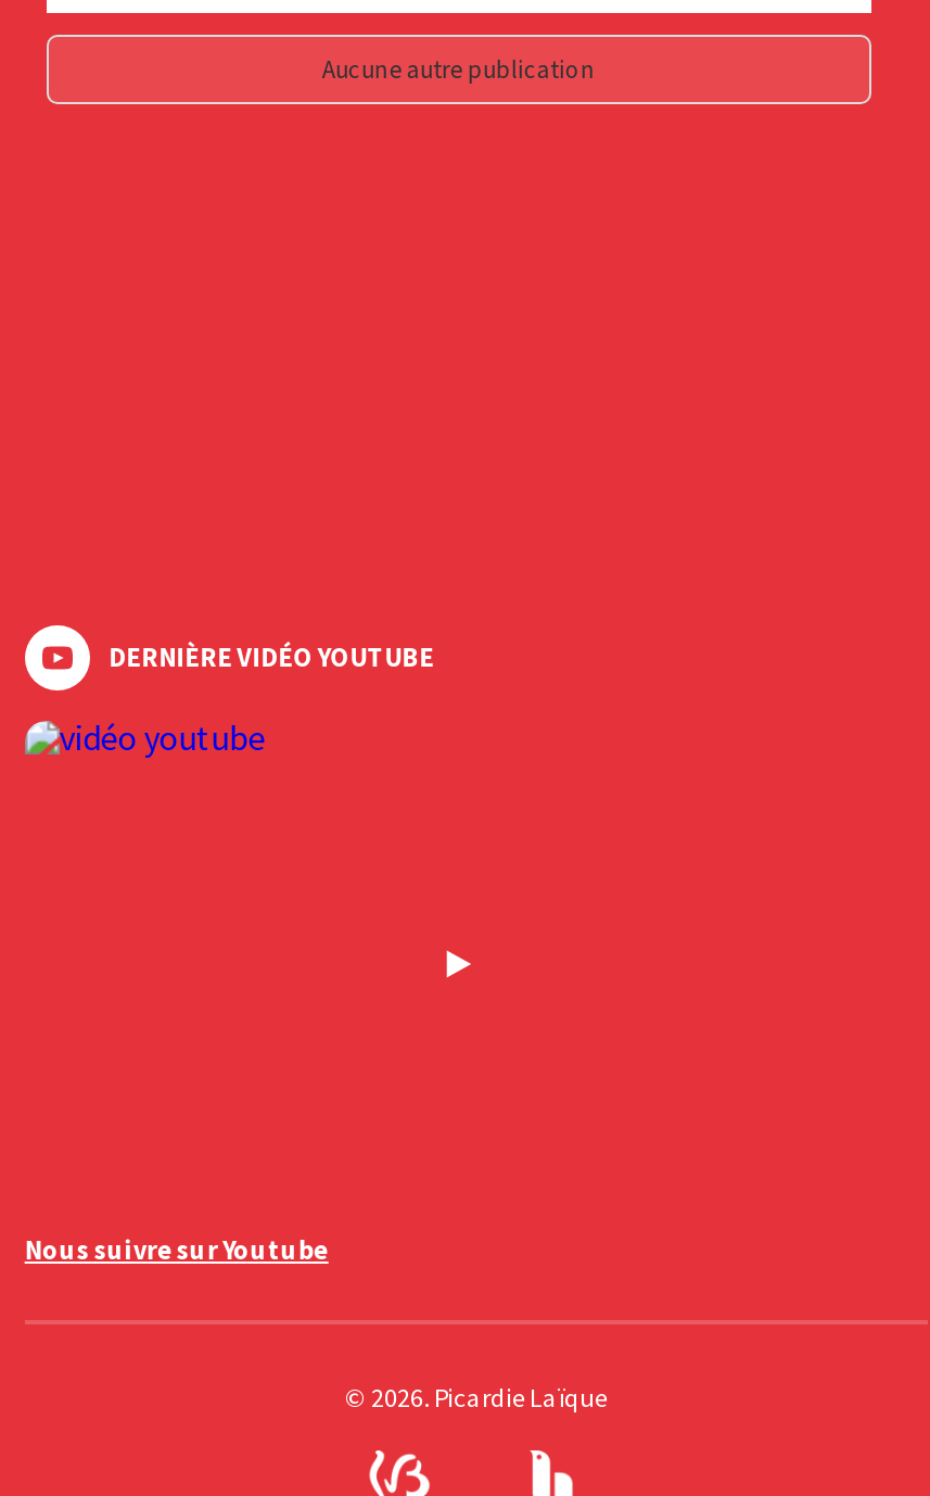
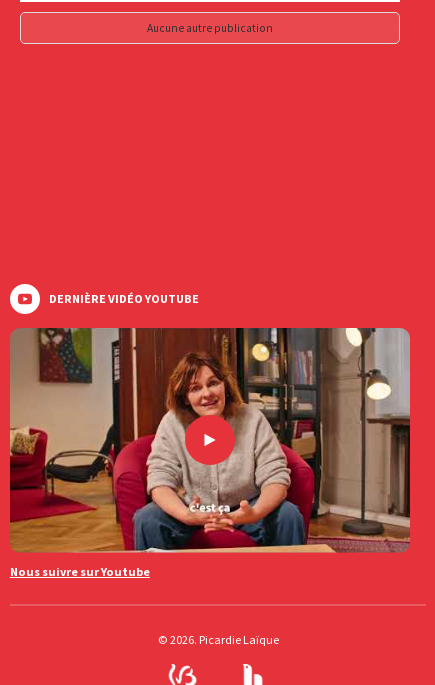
+ [image]
